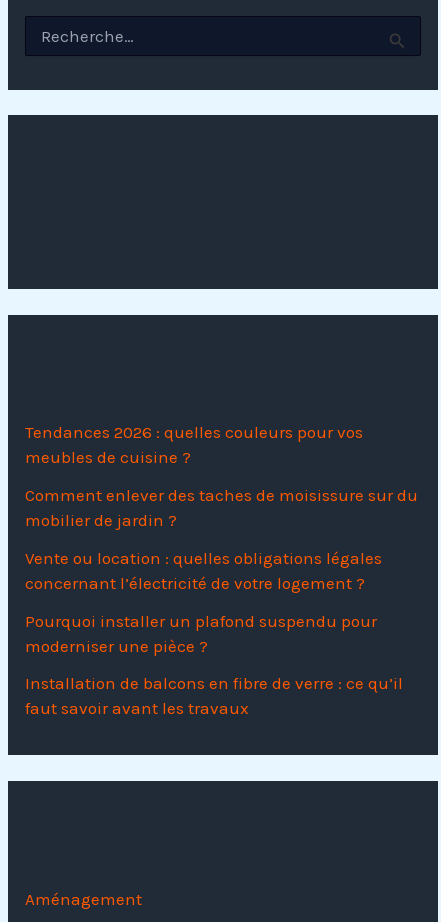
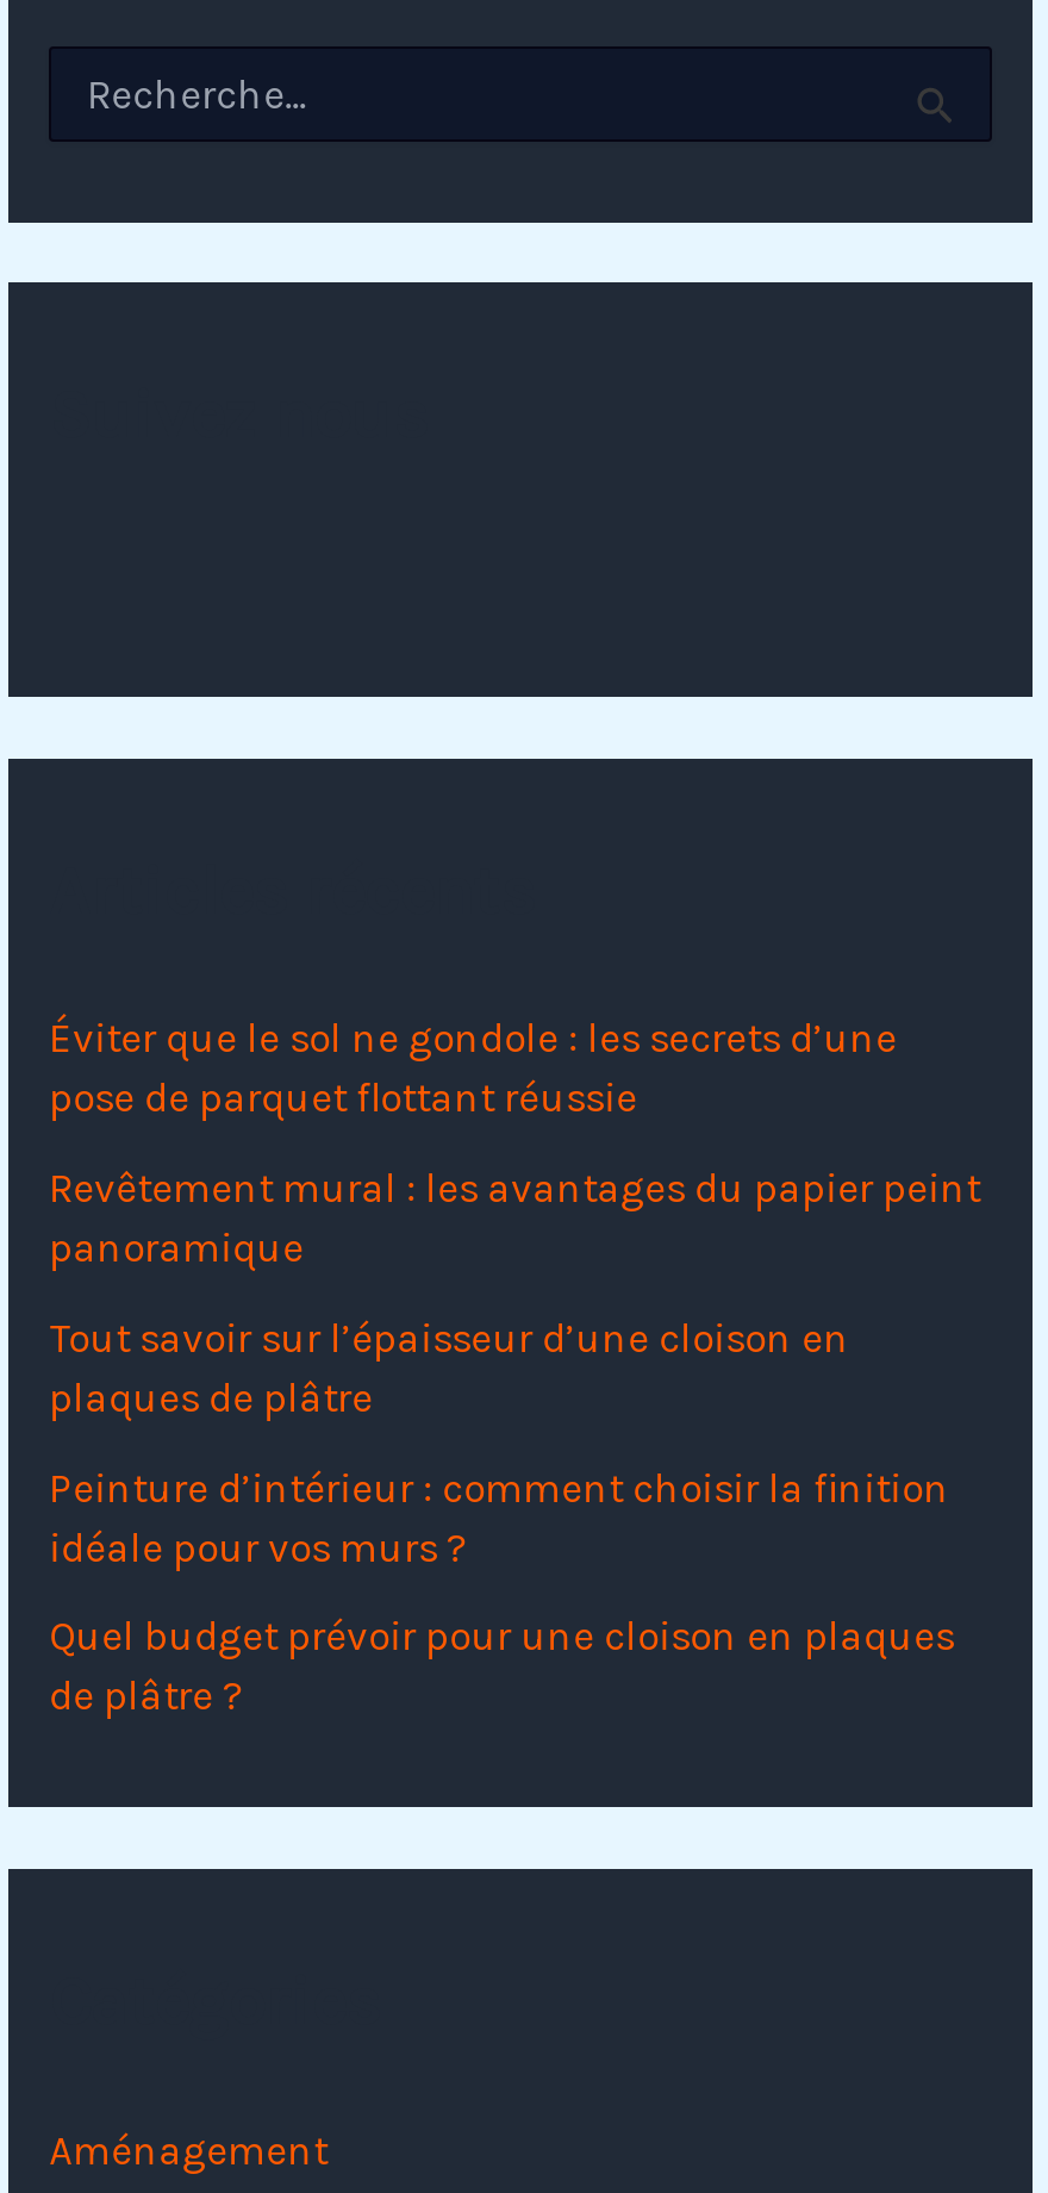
- Tendances 2026 : quelles couleurs pour vos
- meubles de cuisine ?
+ Éviter que le sol ne gondole : les secrets d’une
+ pose de parquet flottant réussie

- Comment enlever des taches de moisissure sur du
- mobilier de jardin ?
+ Revêtement mural : les avantages du papier peint
+ panoramique

- Vente ou location : quelles obligations légales
- concernant l’électricité de votre logement ?
+ Tout savoir sur l’épaisseur d’une cloison en
+ plaques de plâtre

- Pourquoi installer un plafond suspendu pour
- moderniser une pièce ?
+ Peinture d’intérieur : comment choisir la finition
+ idéale pour vos murs ?

- Installation de balcons en fibre de verre : ce qu’il
- faut savoir avant les travaux
+ Quel budget prévoir pour une cloison en plaques
+ de plâtre ?
